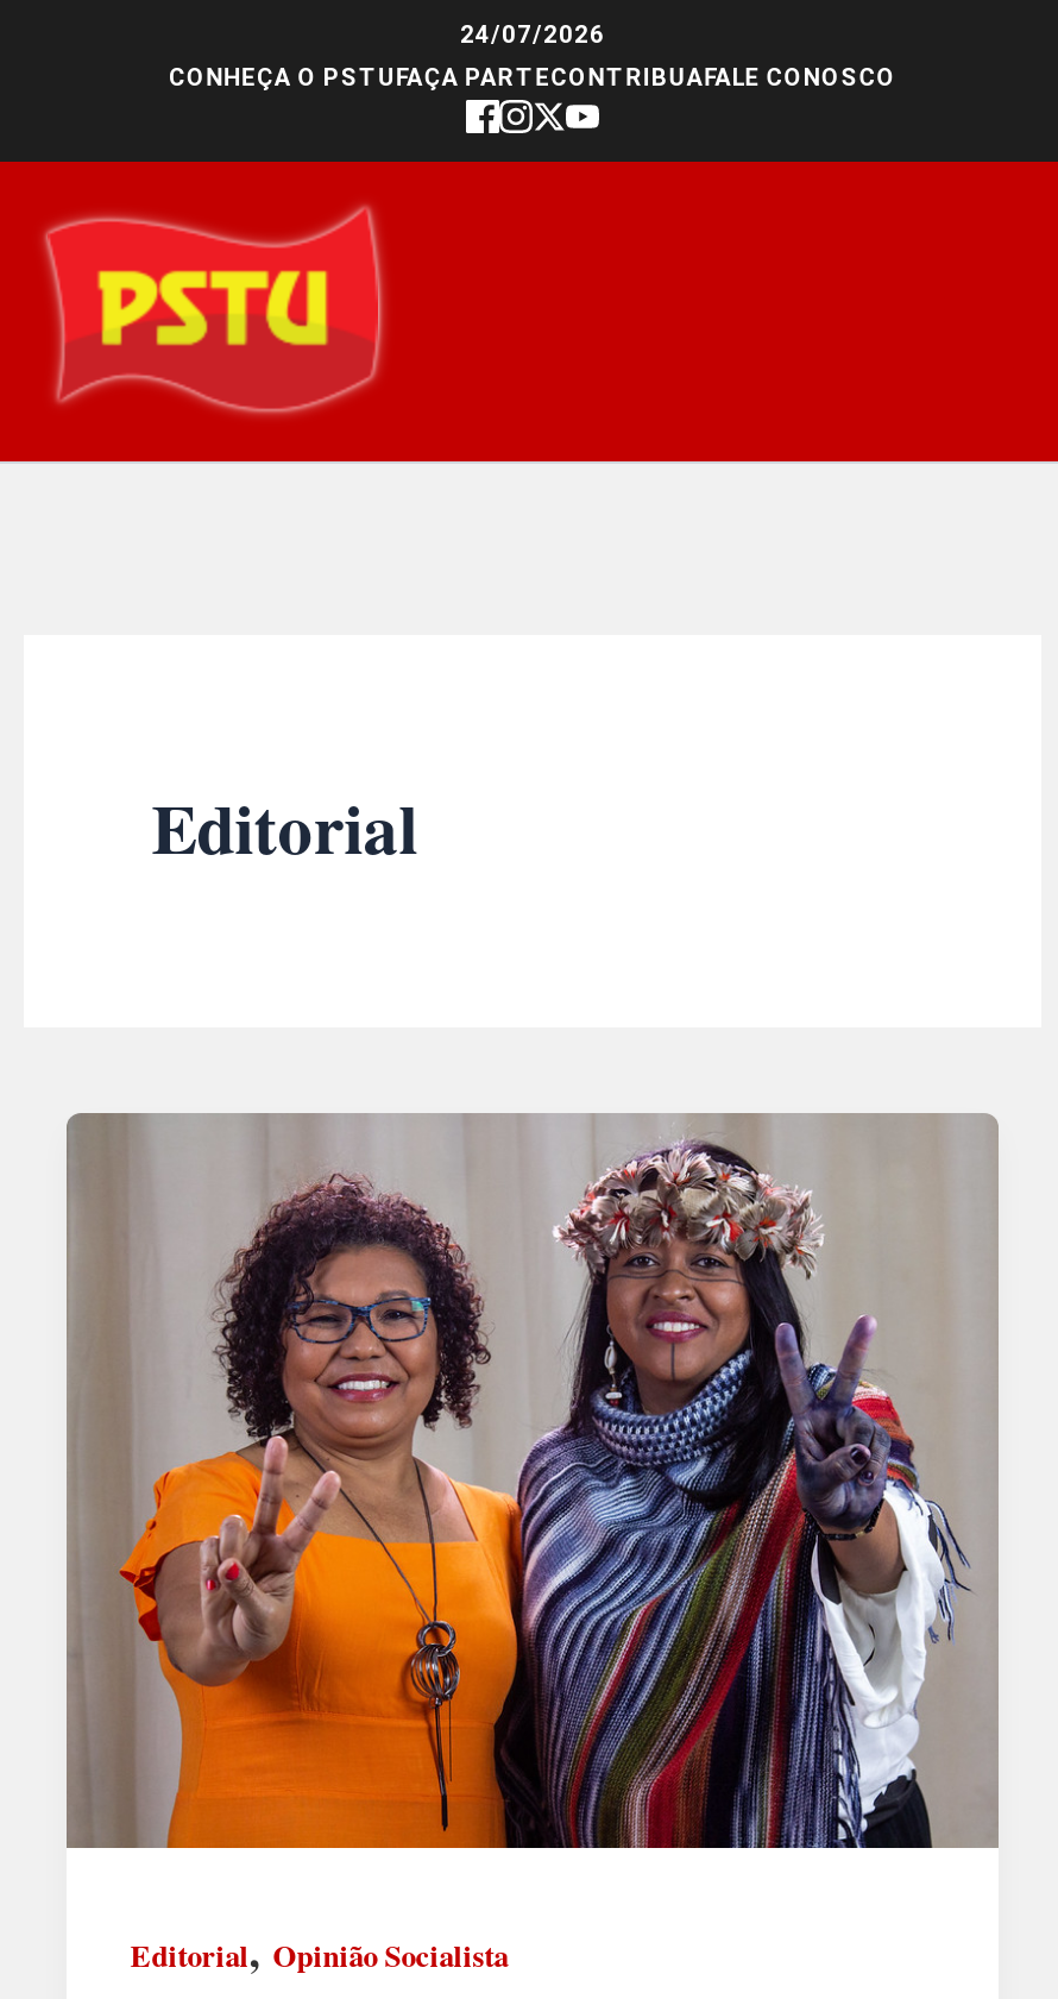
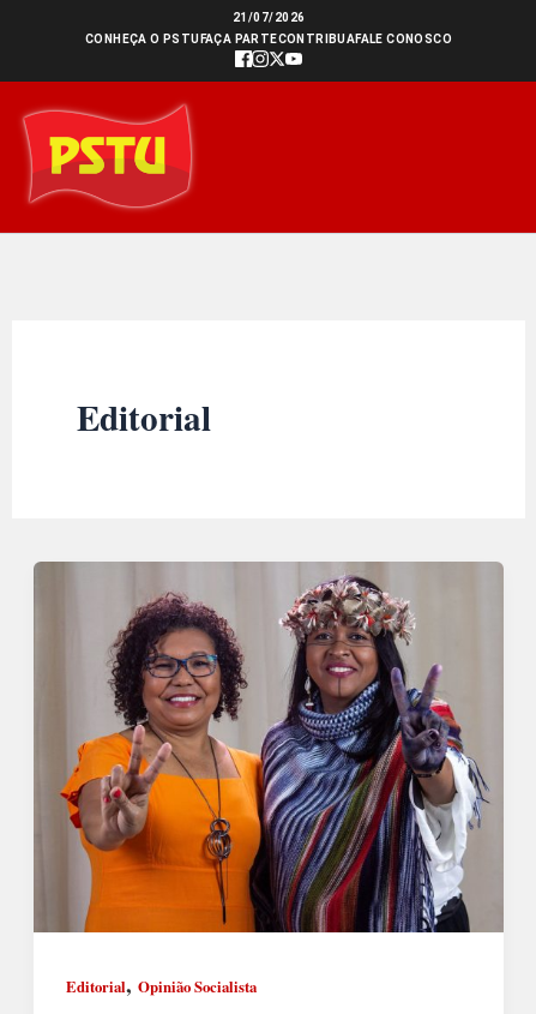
- 24/07/2026
+ 21/07/2026
